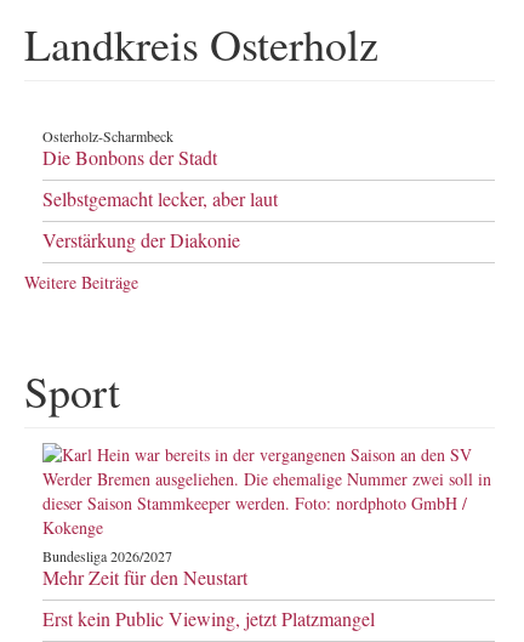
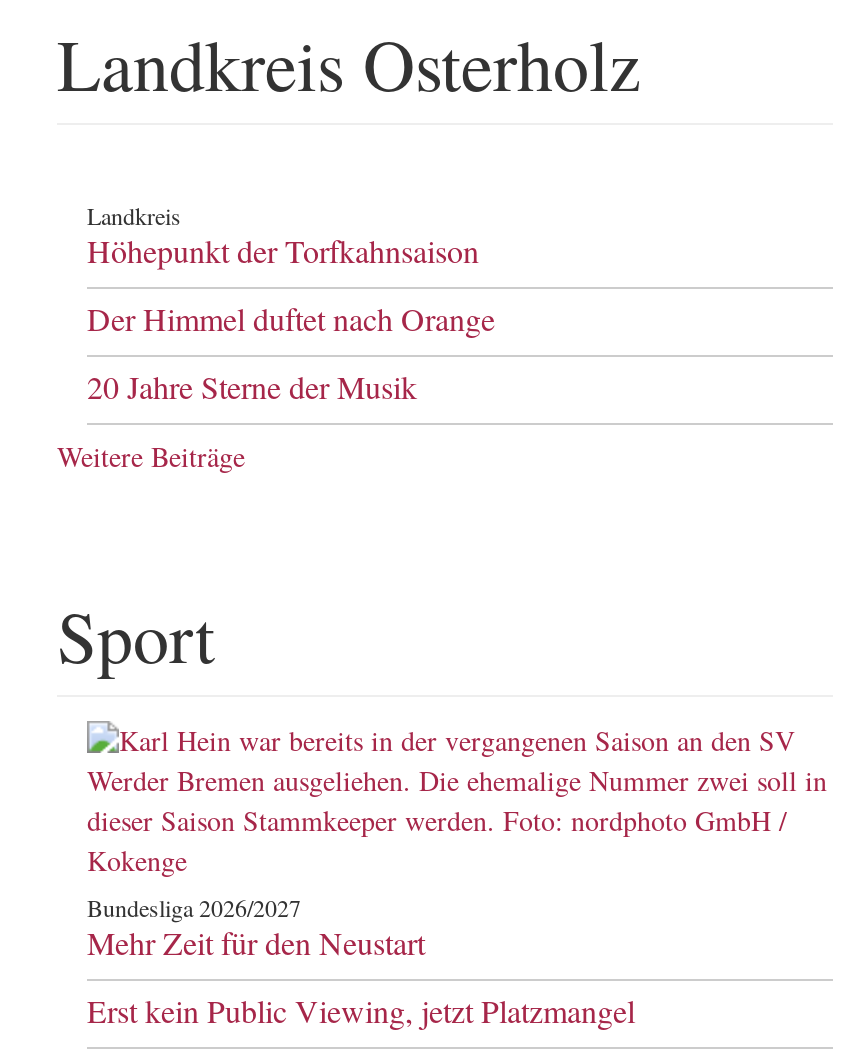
- Osterholz-Scharmbeck
- Die Bonbons der Stadt
+ Landkreis
+ Höhepunkt der Torfkahnsaison

- Selbstgemacht lecker, aber laut
+ Der Himmel duftet nach Orange

- Verstärkung der Diakonie
+ 20 Jahre Sterne der Musik
